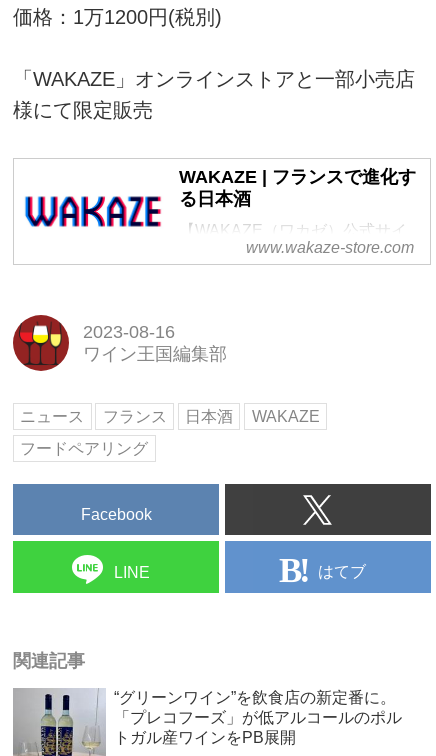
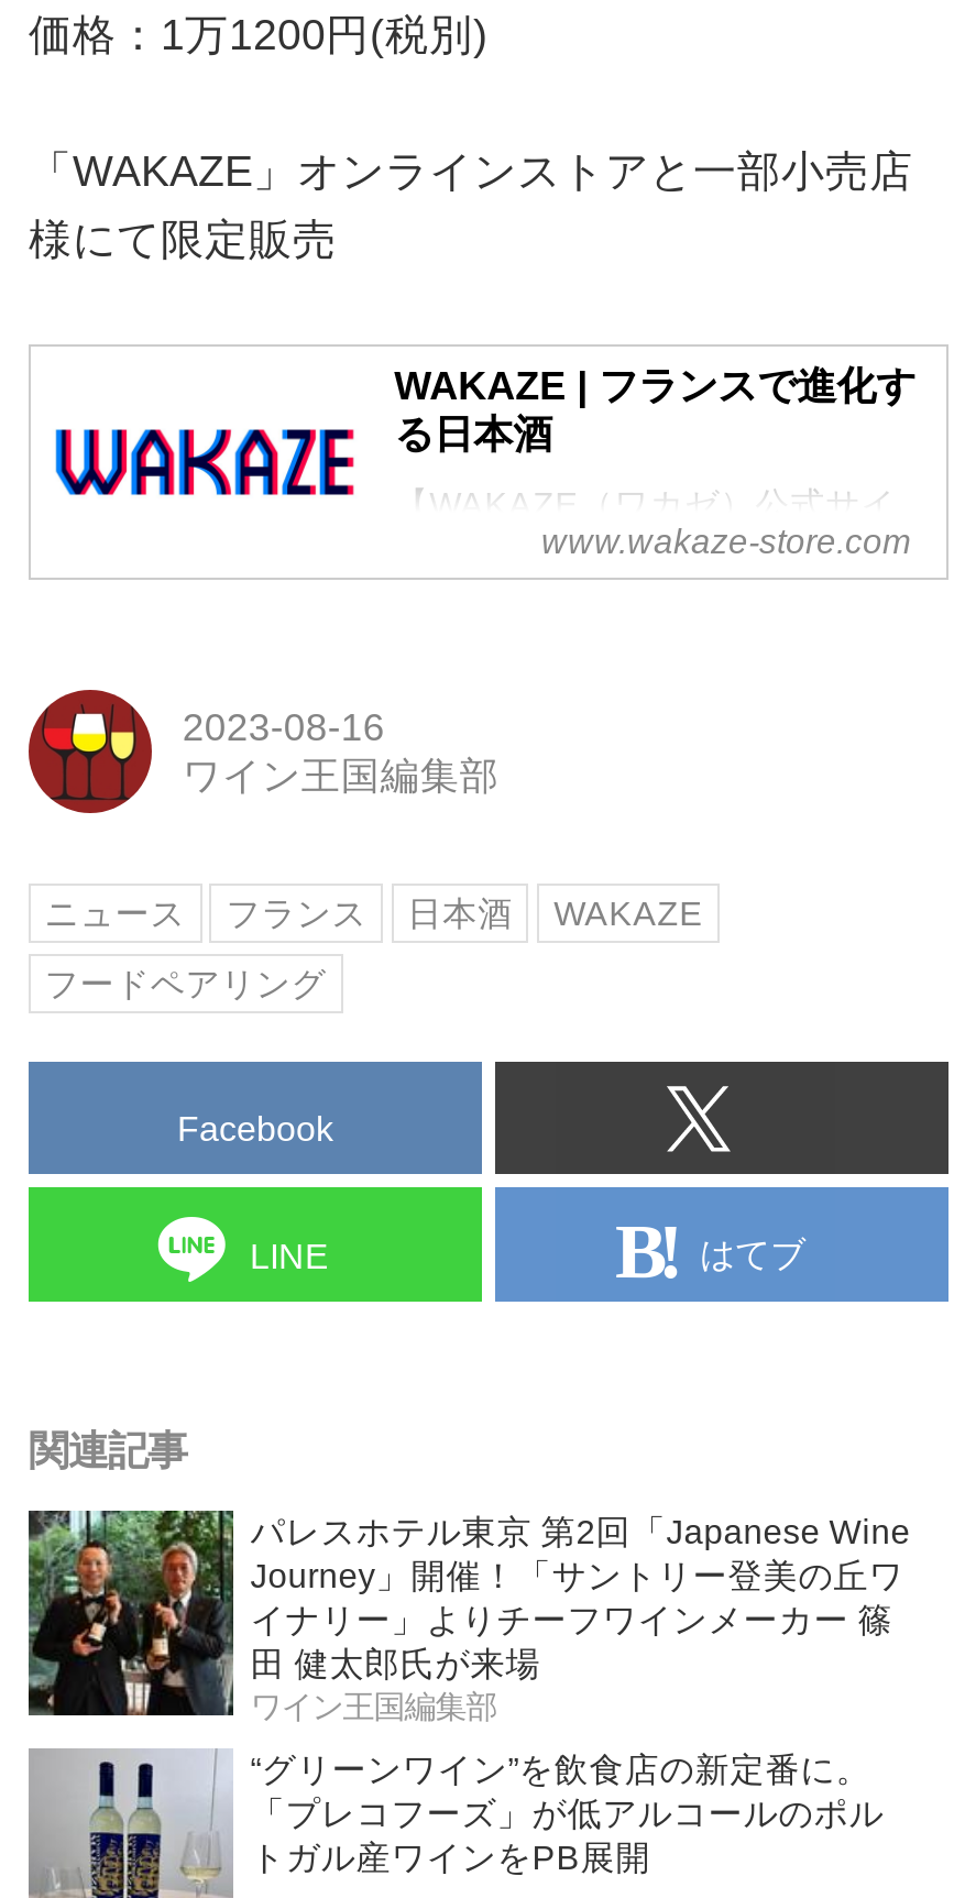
+ [image]
+ パレスホテル東京 第2回「Japanese Wine
+ Journey」開催！「サントリー登美の丘ワ
+ イナリー」よりチーフワインメーカー 篠
+ 田 健太郎氏が来場
+ ワイン王国編集部
